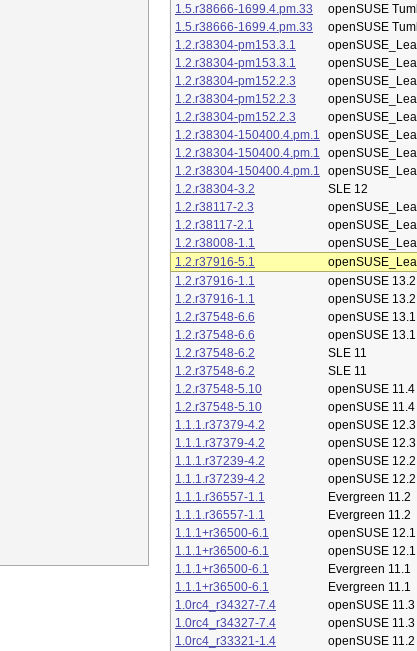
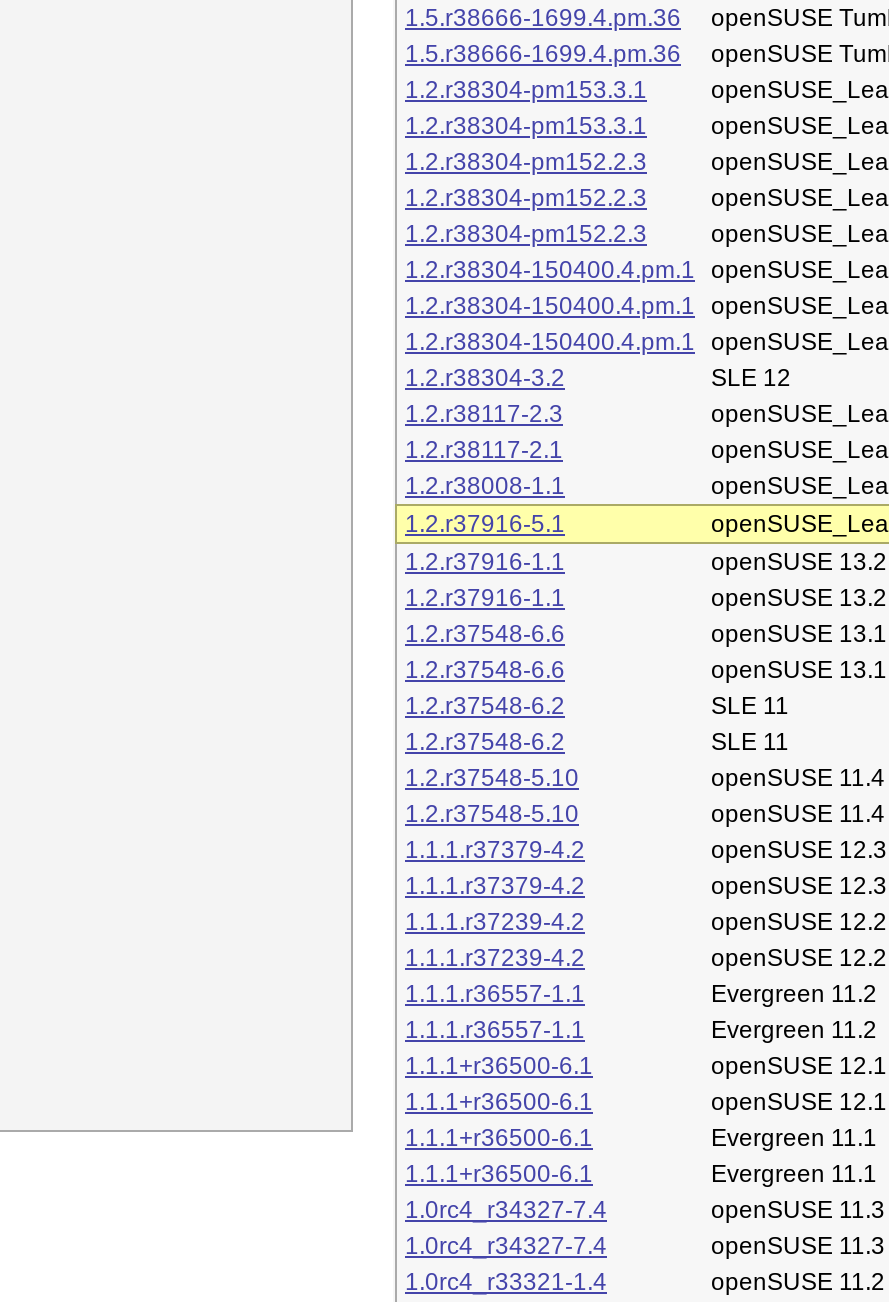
- 1.5.r38666-1699.4.pm.33
+ 1.5.r38666-1699.4.pm.36

- 1.5.r38666-1699.4.pm.33
+ 1.5.r38666-1699.4.pm.36
